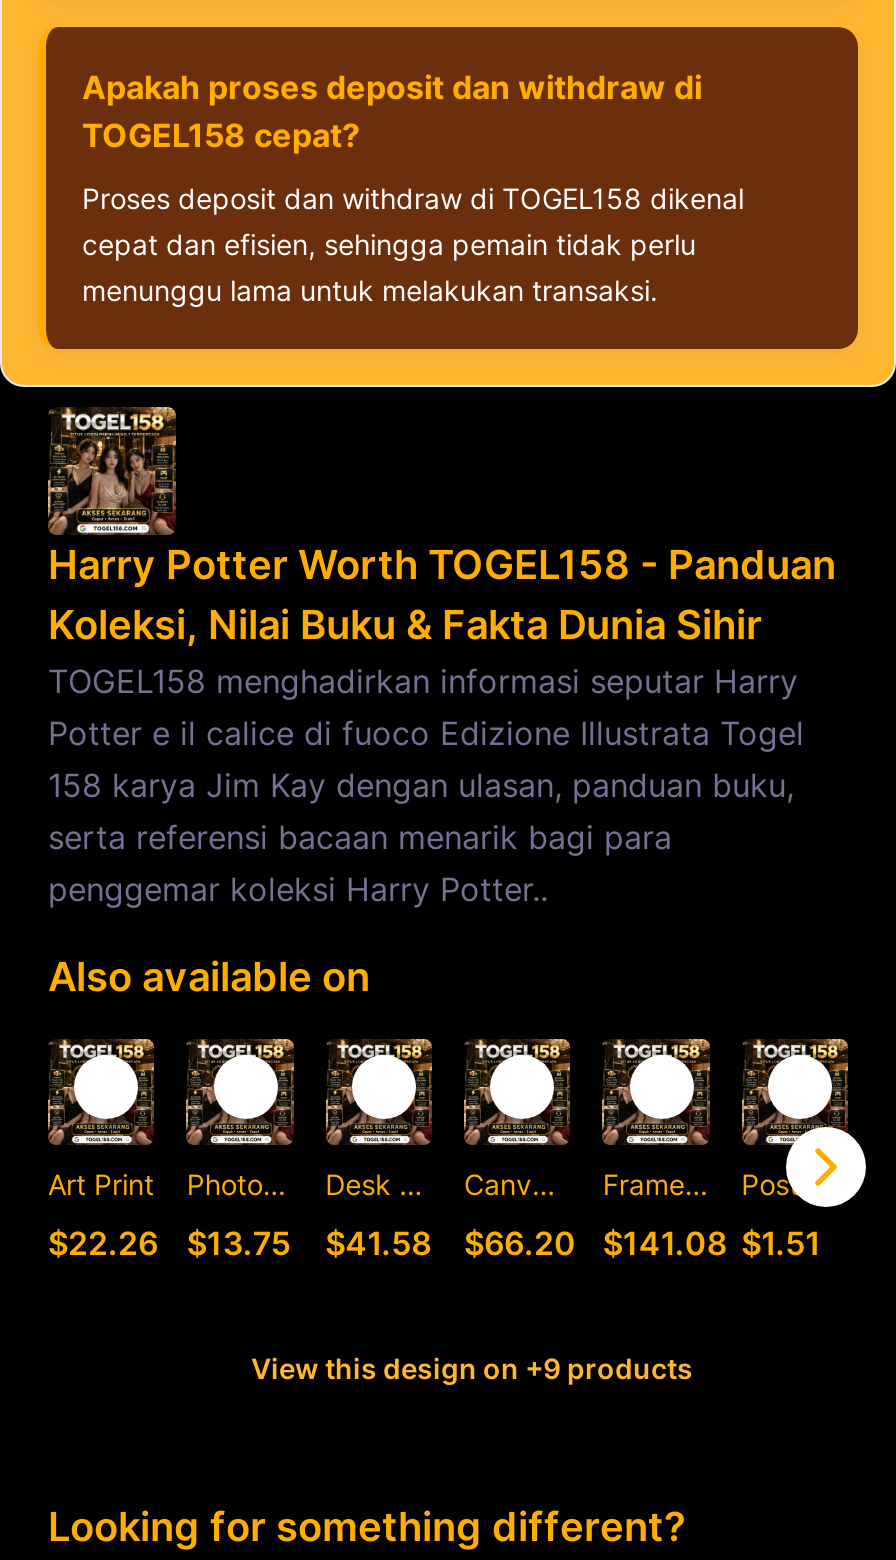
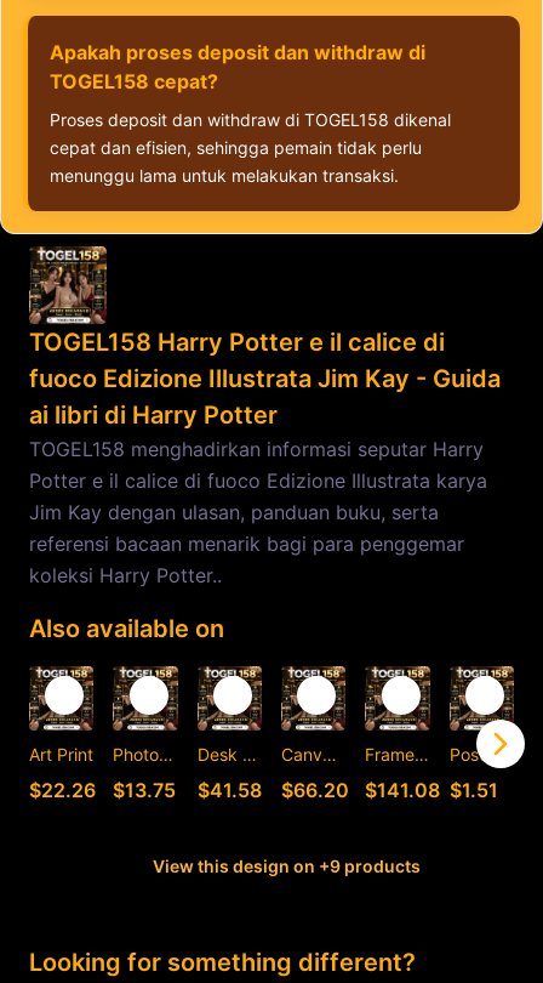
- Harry Potter Worth TOGEL158 - Panduan
- Koleksi, Nilai Buku & Fakta Dunia Sihir
+ TOGEL158 Harry Potter e il calice di
+ fuoco Edizione Illustrata Jim Kay - Guida
+ ai libri di Harry Potter

- Potter e il calice di fuoco Edizione Illustrata Togel
- 158 karya Jim Kay dengan ulasan, panduan buku,
- serta referensi bacaan menarik bagi para
- penggemar koleksi Harry Potter..
+ Potter e il calice di fuoco Edizione Illustrata karya
+ Jim Kay dengan ulasan, panduan buku, serta
+ referensi bacaan menarik bagi para penggemar
+ koleksi Harry Potter..
